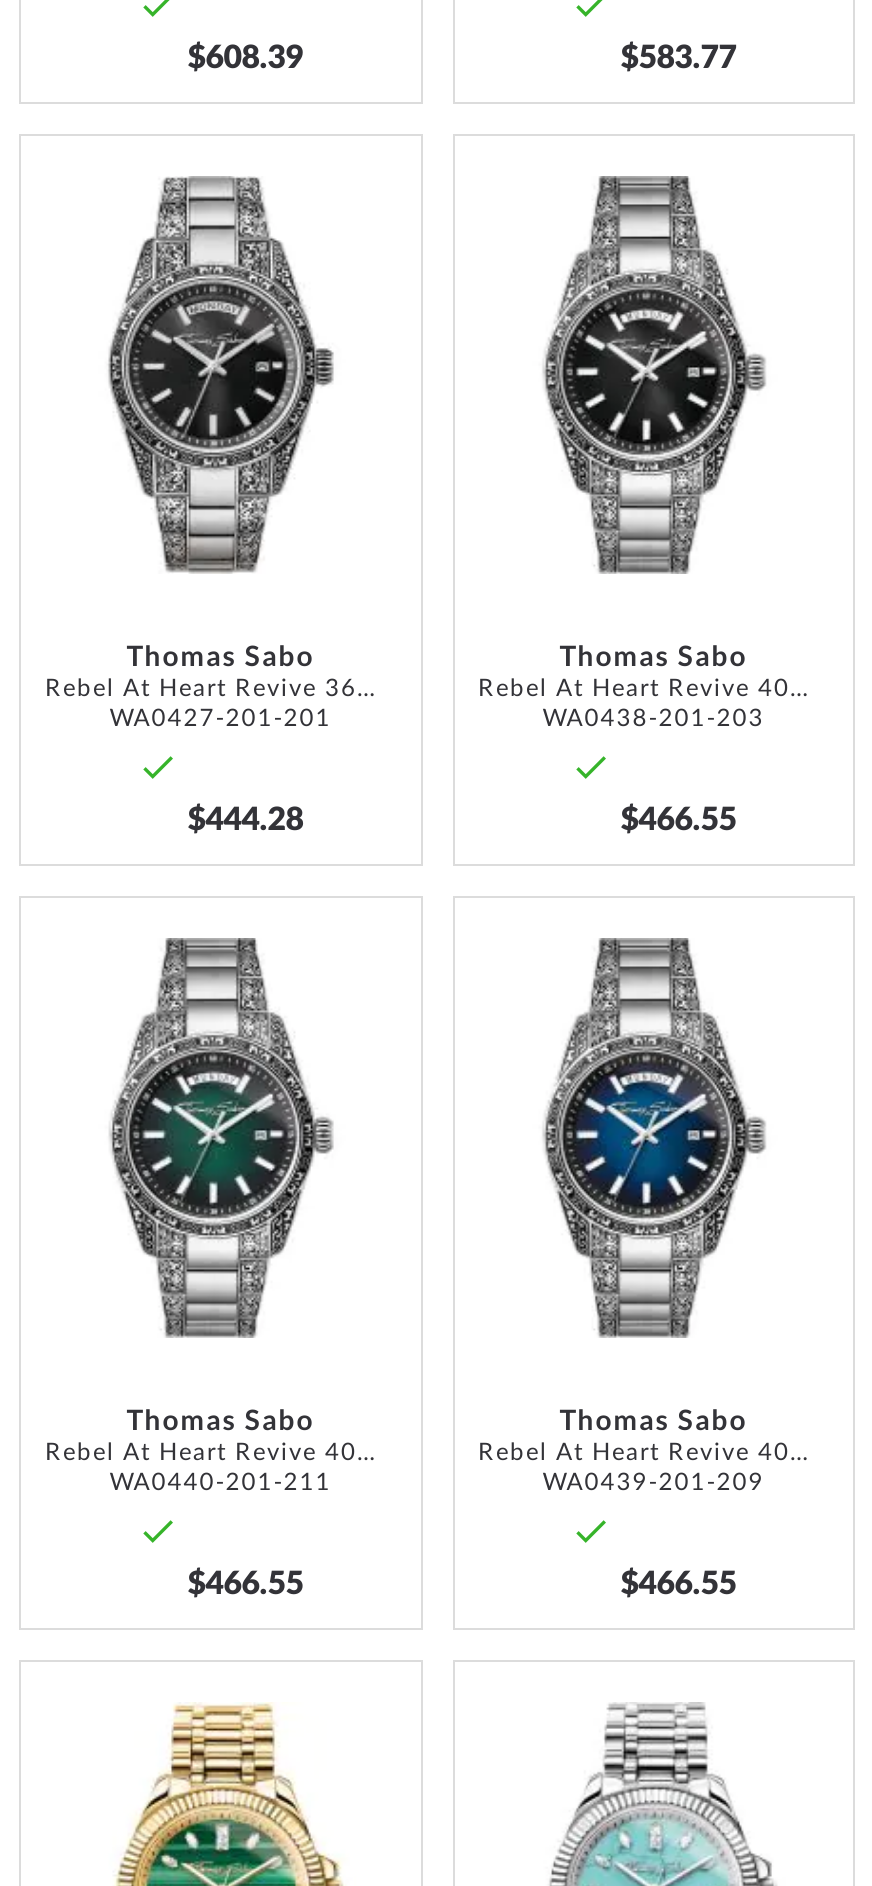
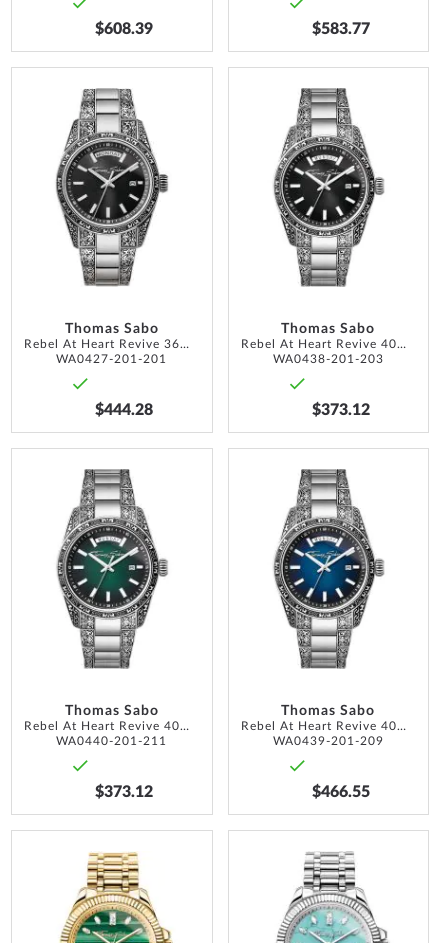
- $466.55
+ $373.12

- $466.55
+ $373.12
